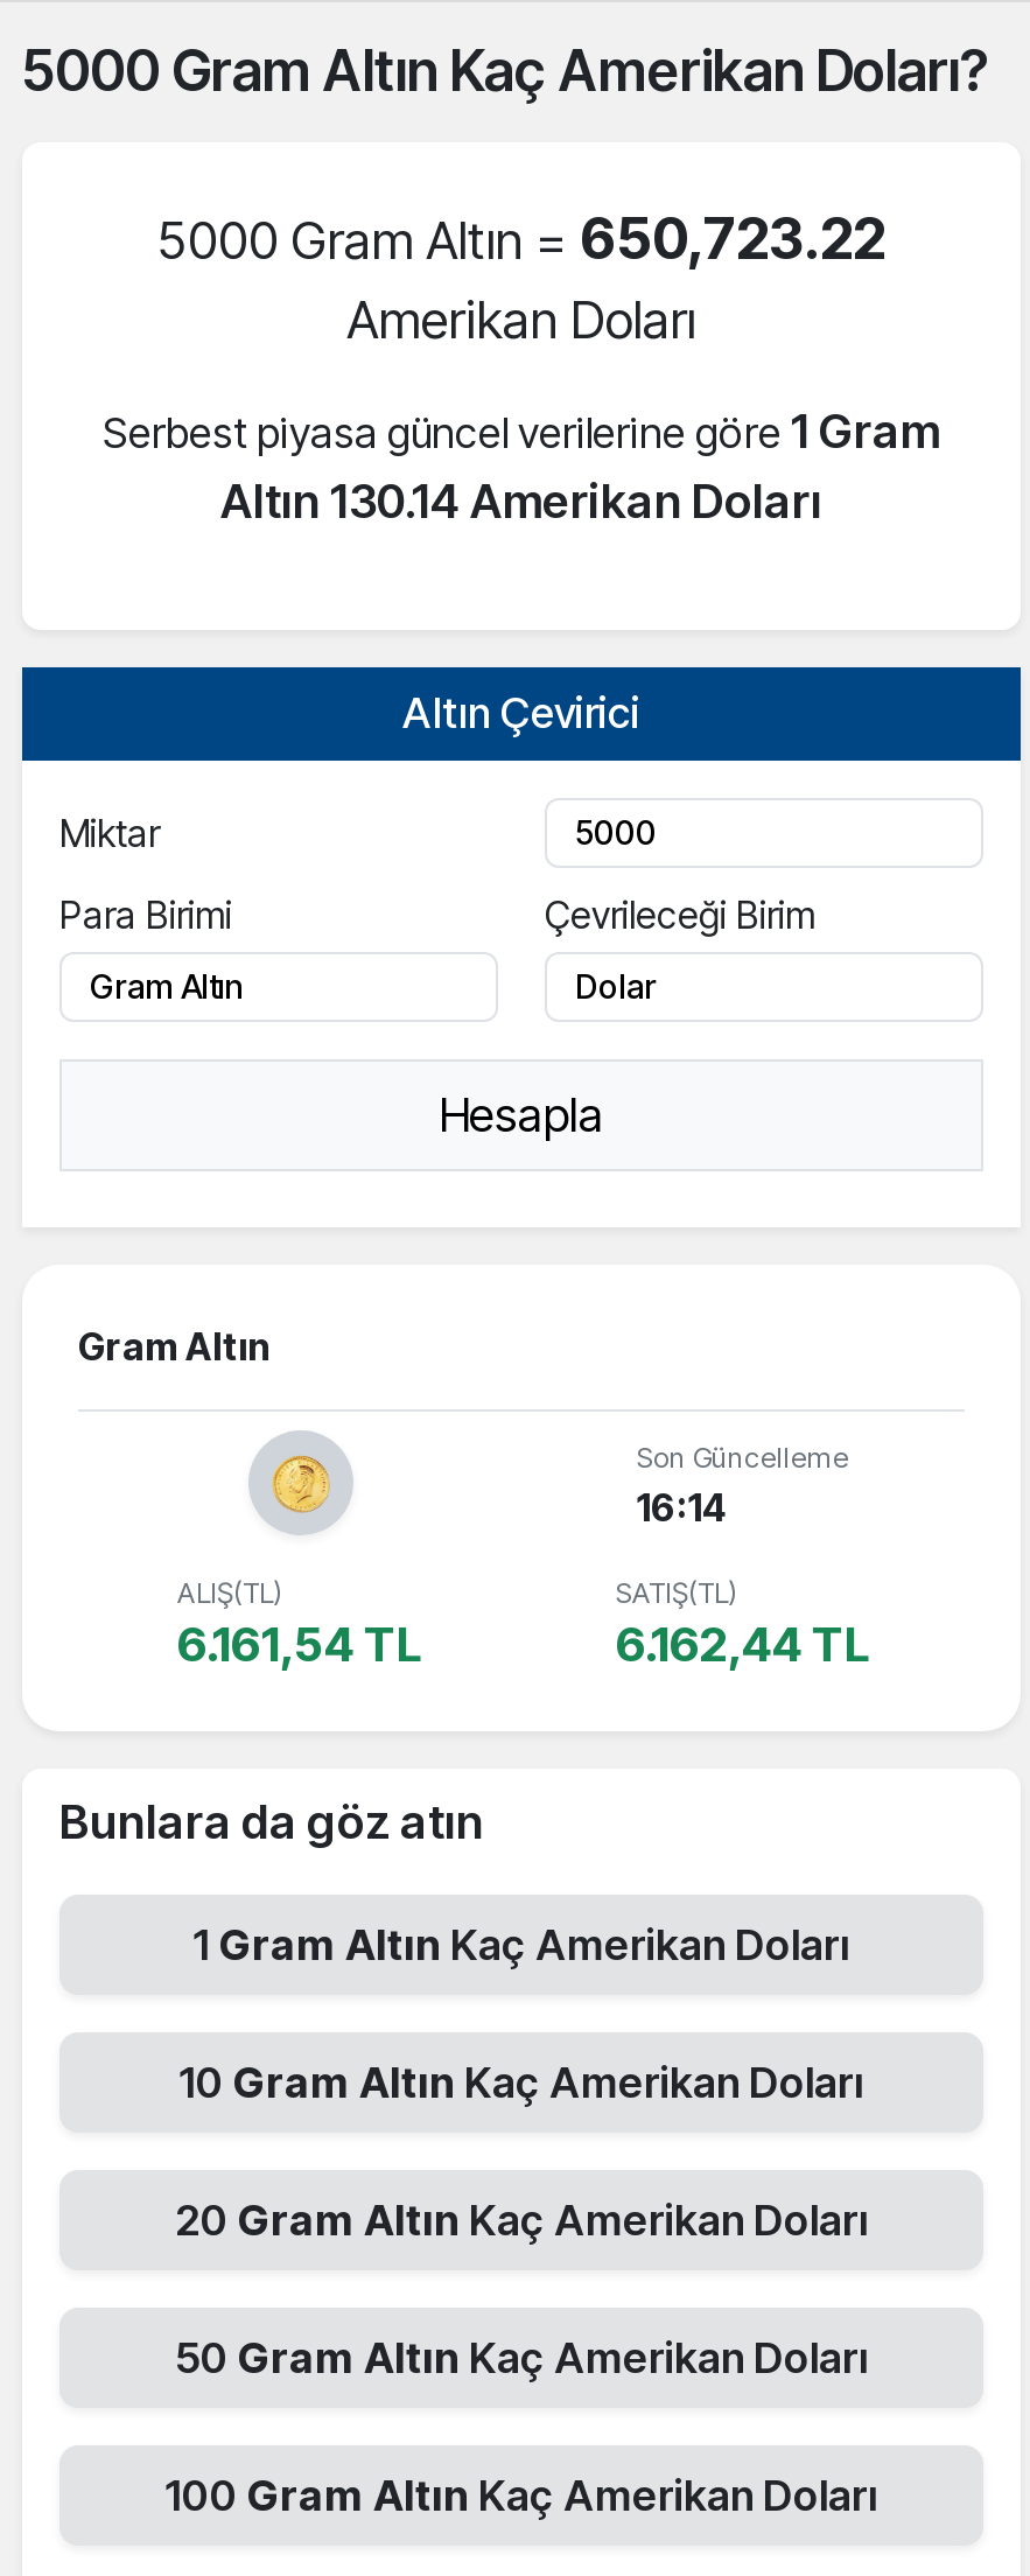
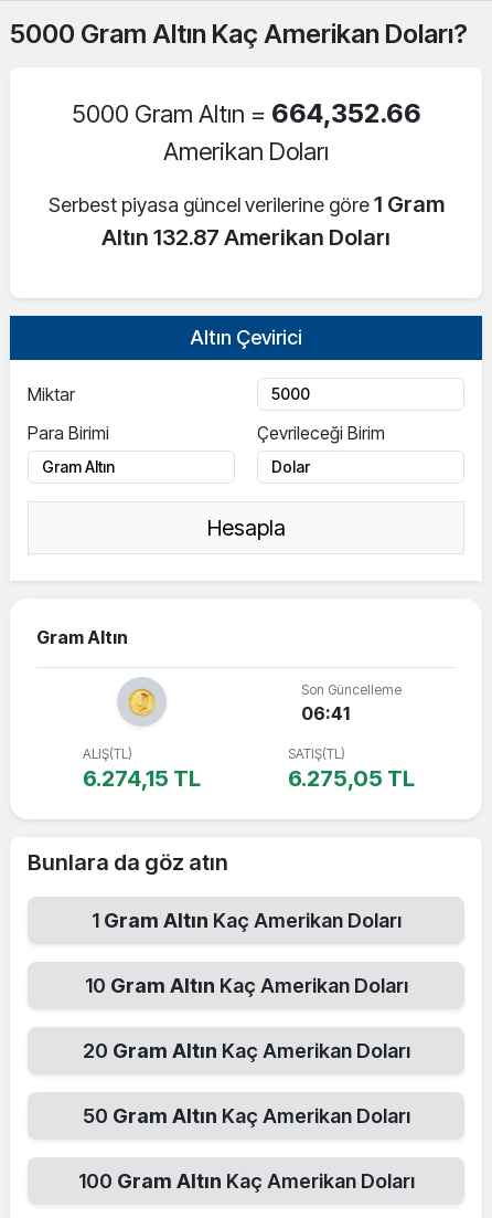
- 5000 Gram Altın = 650,723.22
+ 5000 Gram Altın = 664,352.66

- Altın 130.14 Amerikan Doları
+ Altın 132.87 Amerikan Doları

- 16:14
+ 06:41

- 6.161,54 TL
+ 6.274,15 TL

- 6.162,44 TL
+ 6.275,05 TL
